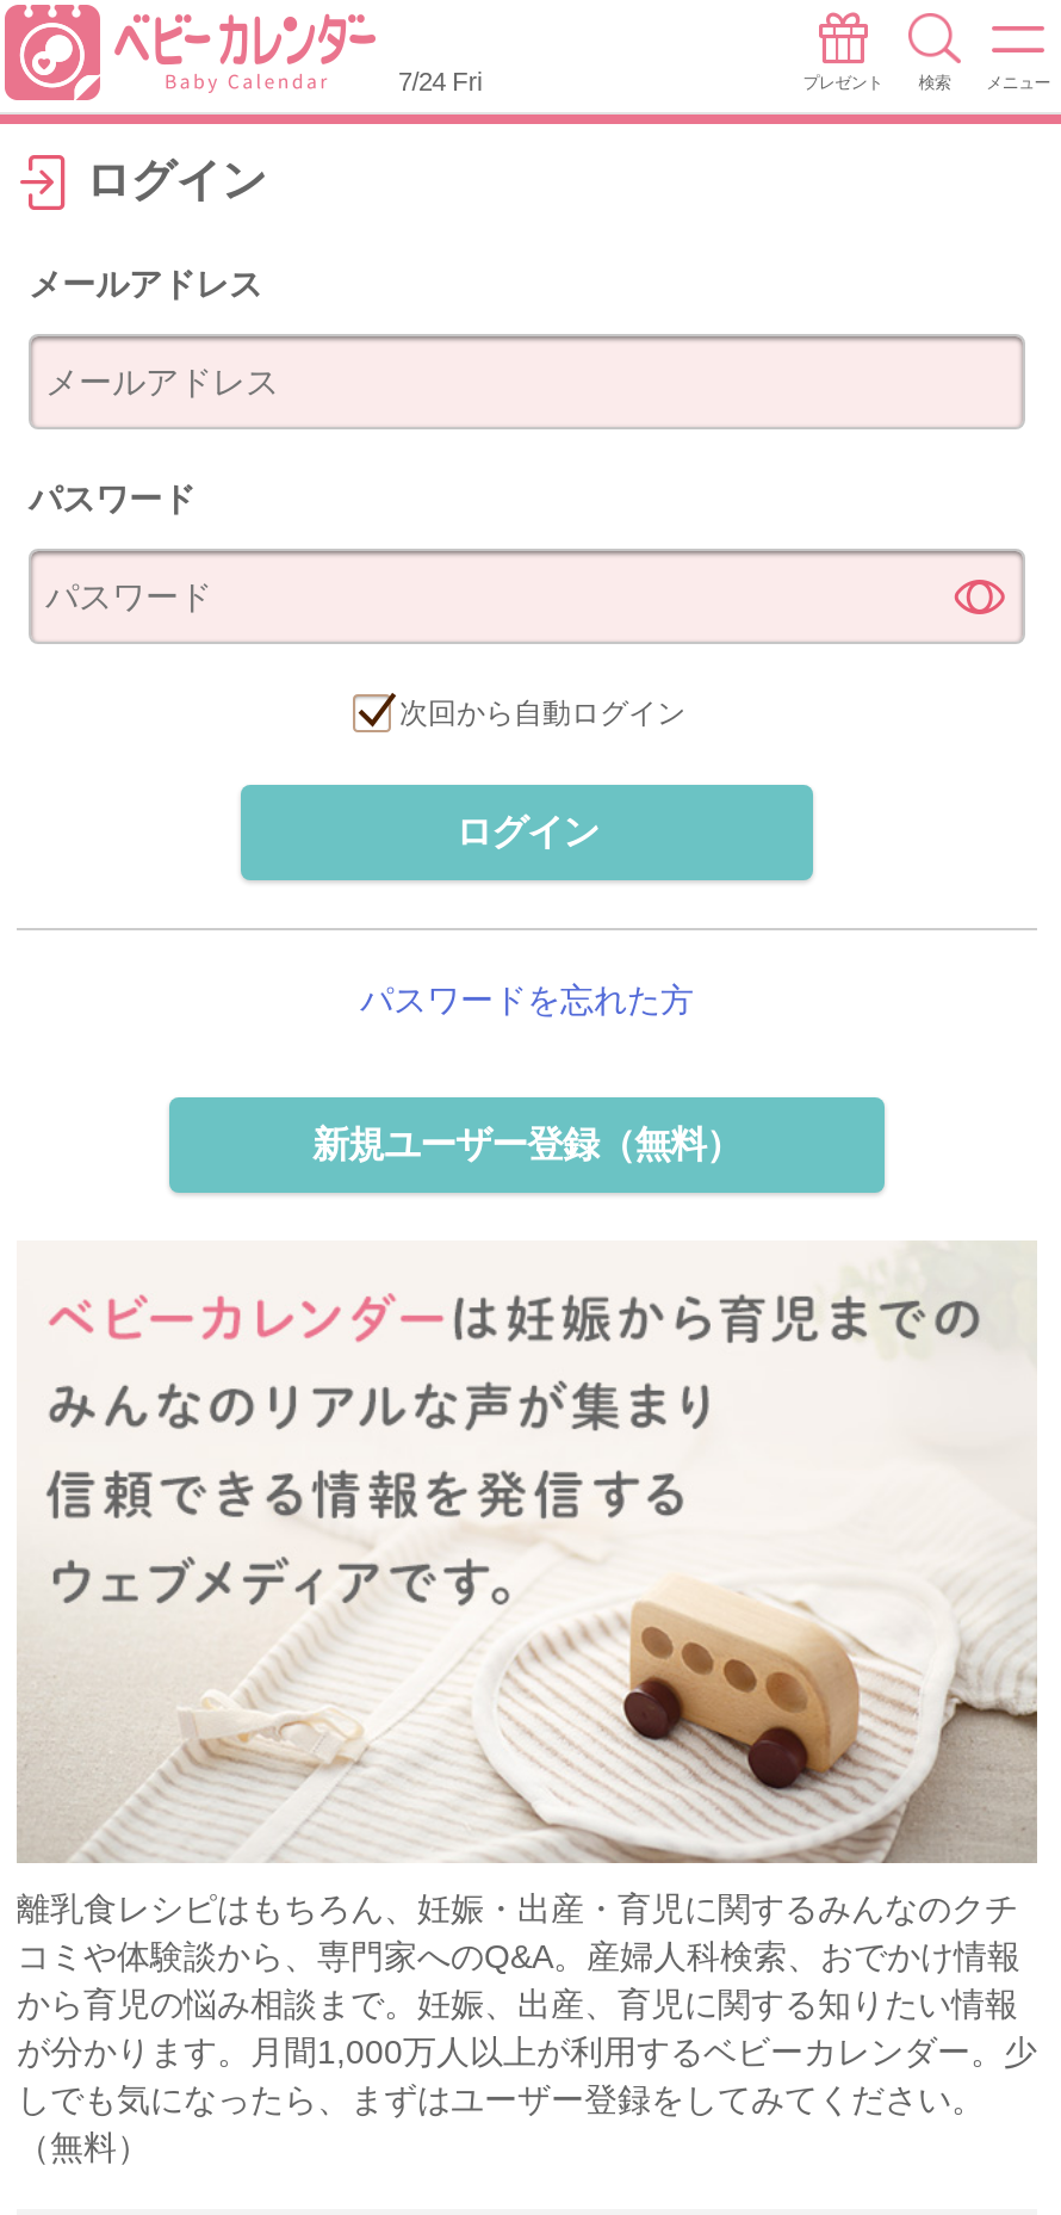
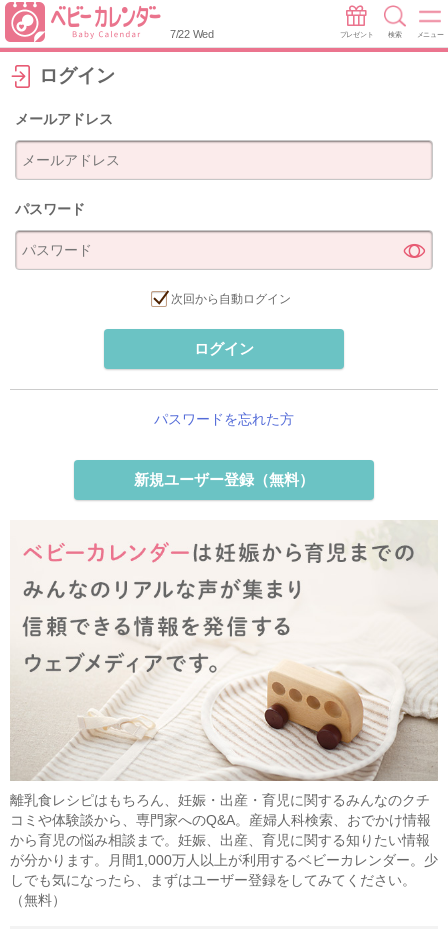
- 7/24 Fri
+ 7/22 Wed
